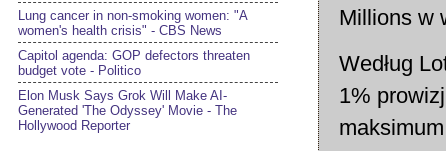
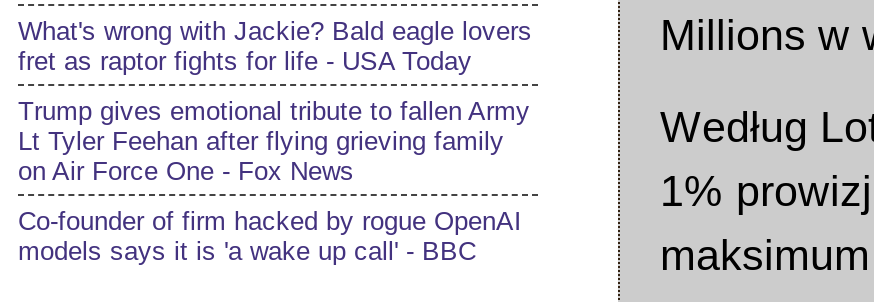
- Lung cancer in non-smoking women: "A
- women's health crisis" - CBS News
+ What's wrong with Jackie? Bald eagle lovers
+ fret as raptor fights for life - USA Today

- Capitol agenda: GOP defectors threaten
- budget vote - Politico
+ Trump gives emotional tribute to fallen Army
+ Lt Tyler Feehan after flying grieving family
+ on Air Force One - Fox News

- Elon Musk Says Grok Will Make AI-
- Generated 'The Odyssey' Movie - The
- Hollywood Reporter
+ Co-founder of firm hacked by rogue OpenAI
+ models says it is 'a wake up call' - BBC
